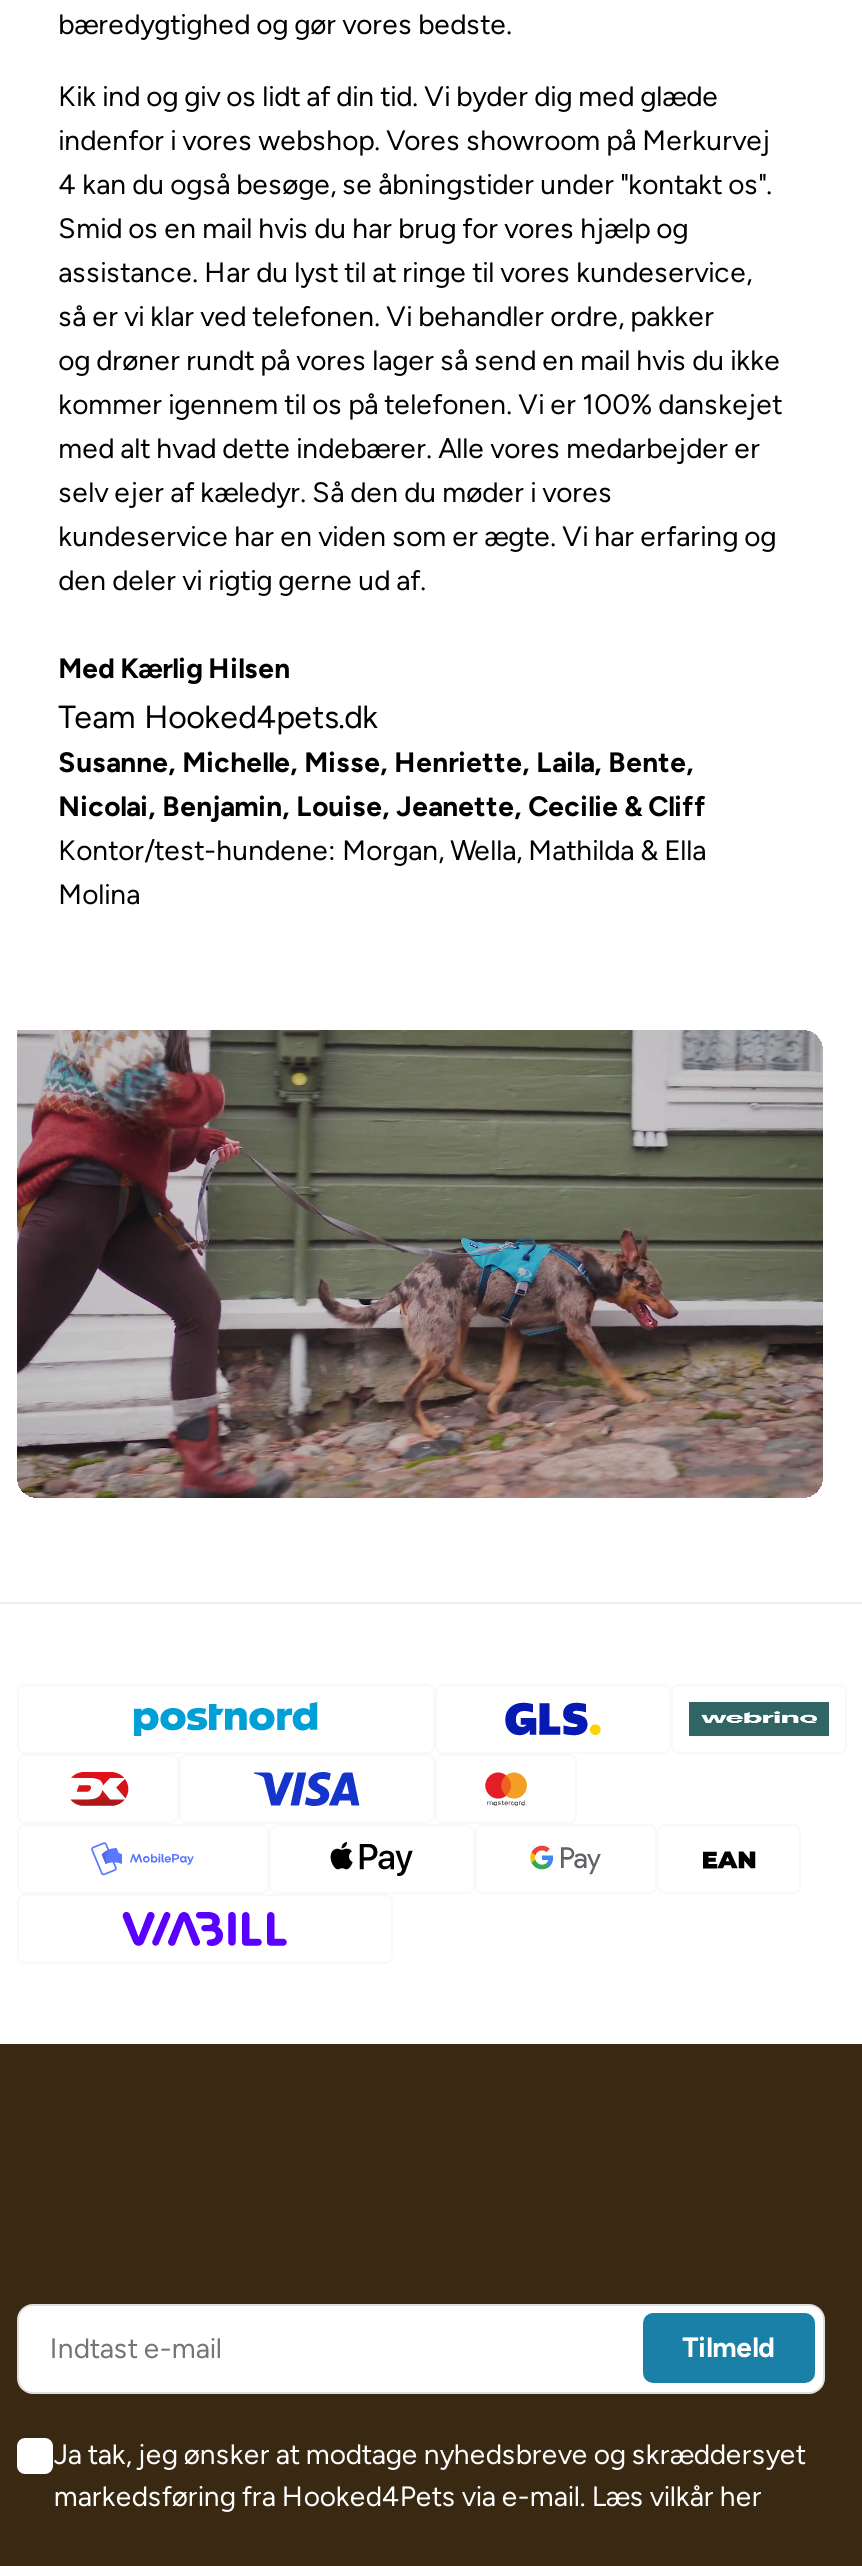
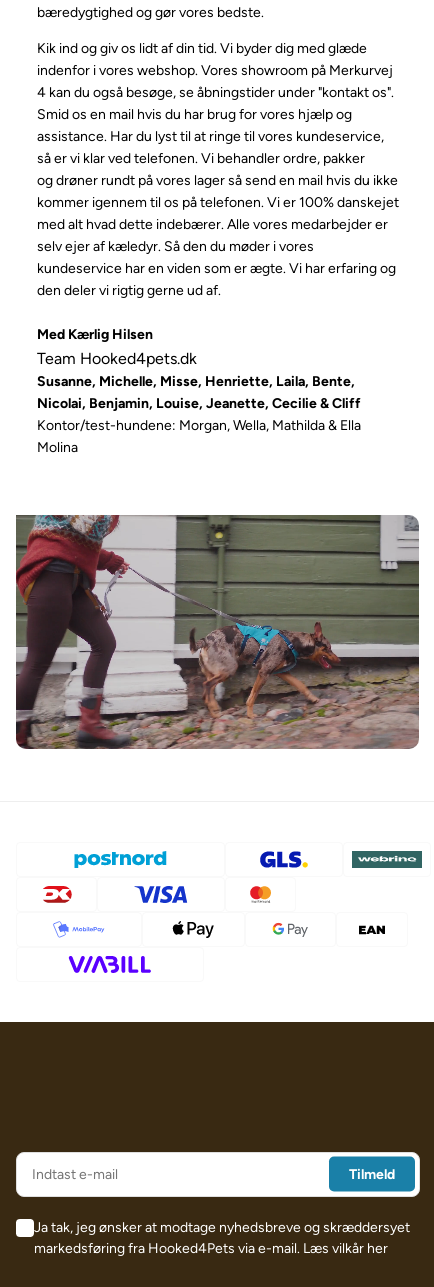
- [image]
+ [image]
